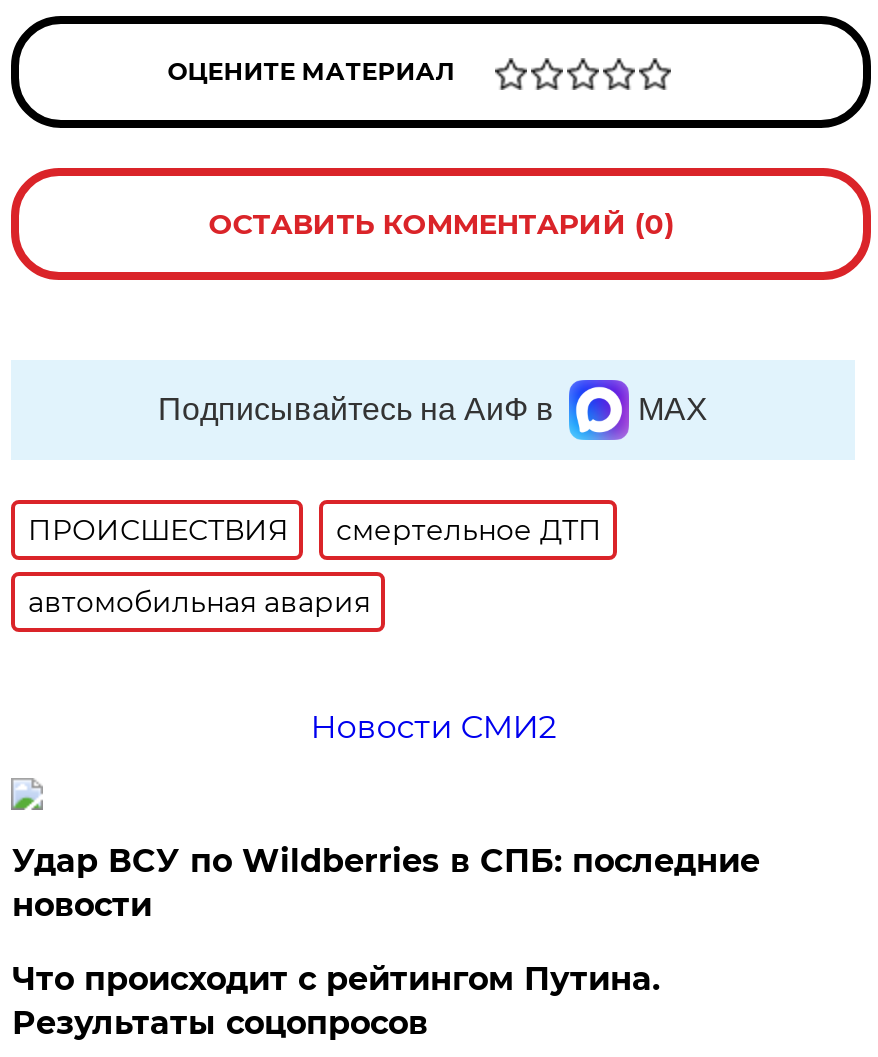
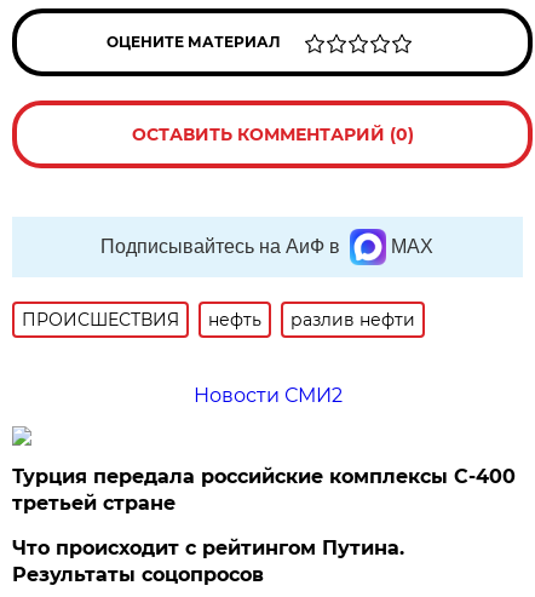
- смертельное ДТП
- автомобильная авария
+ нефть
+ разлив нефти

- Удар ВСУ по Wildberries в СПБ: последние
- новости
+ Турция передала российские комплексы С-400
+ третьей стране
